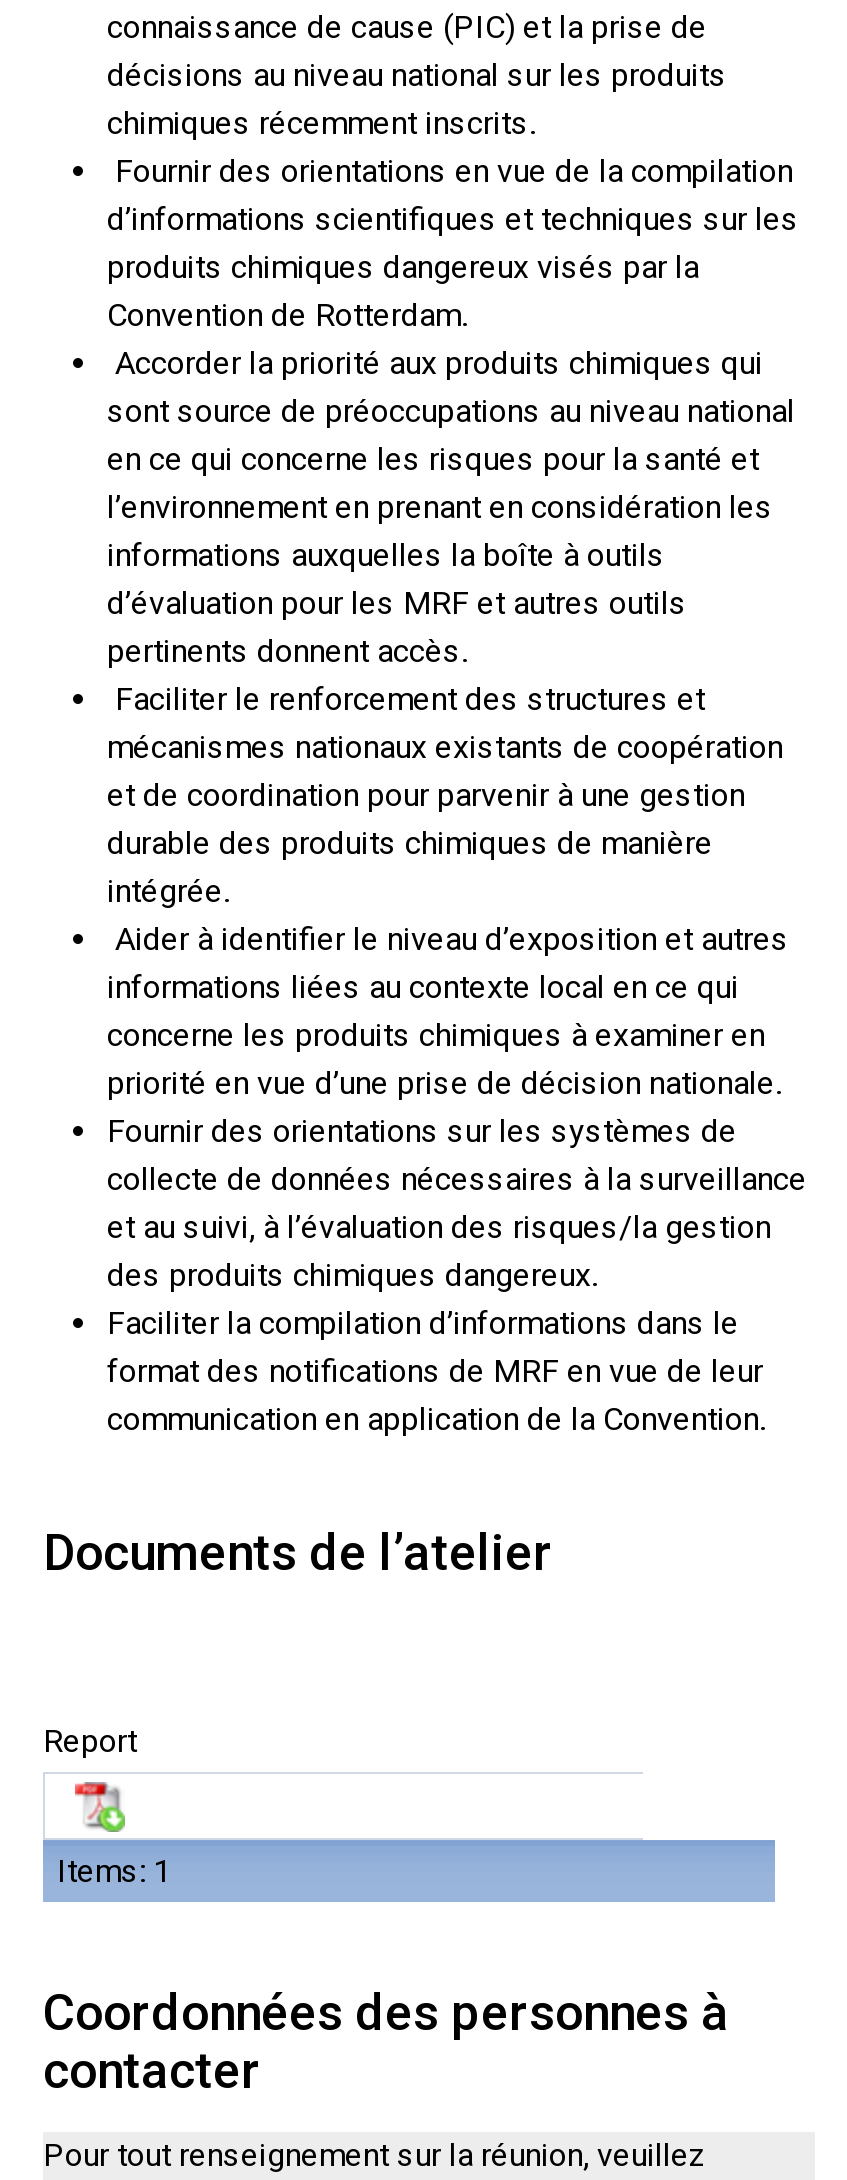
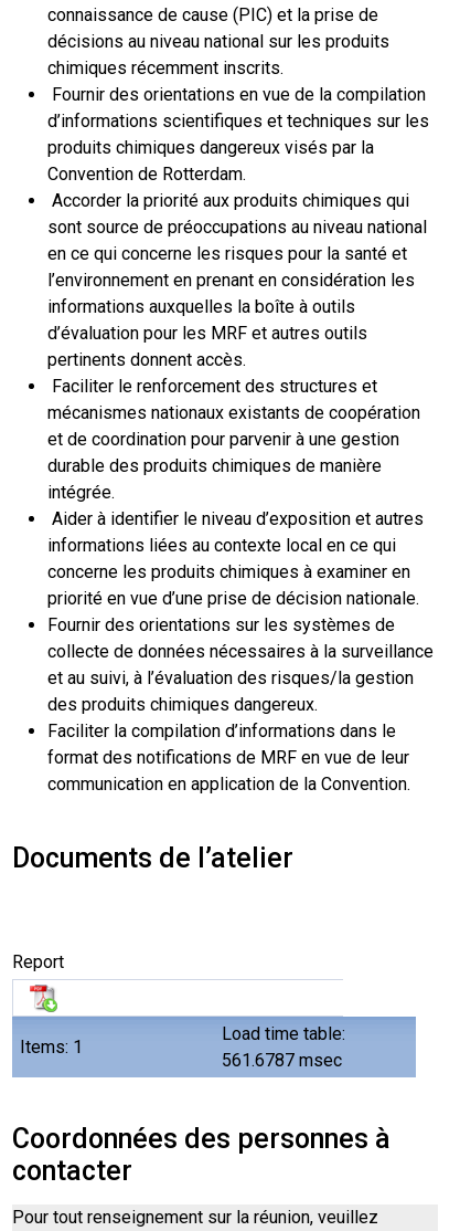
+ Load time table:
+ 561.6787 msec
